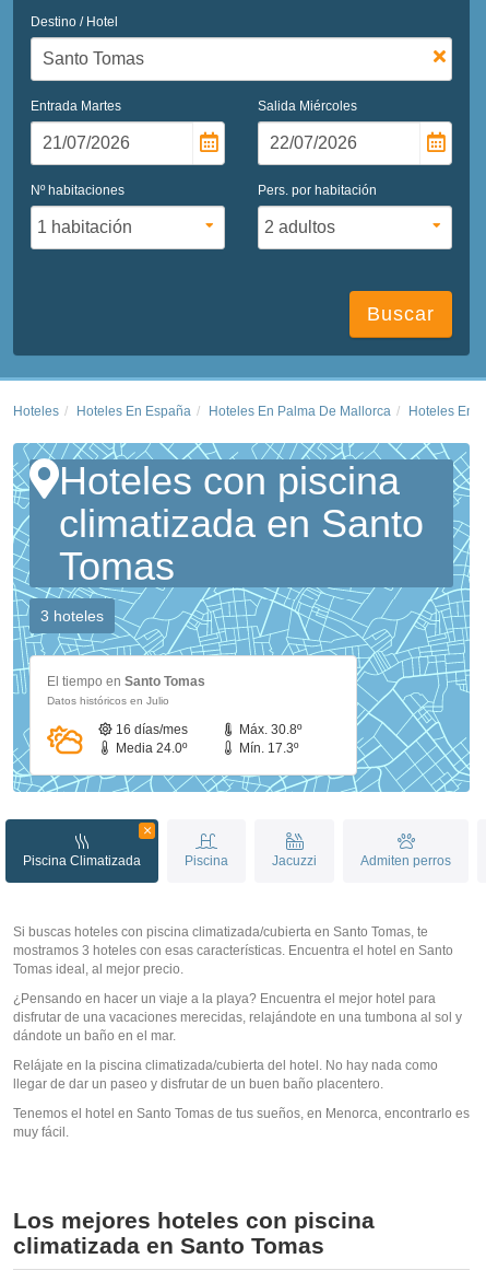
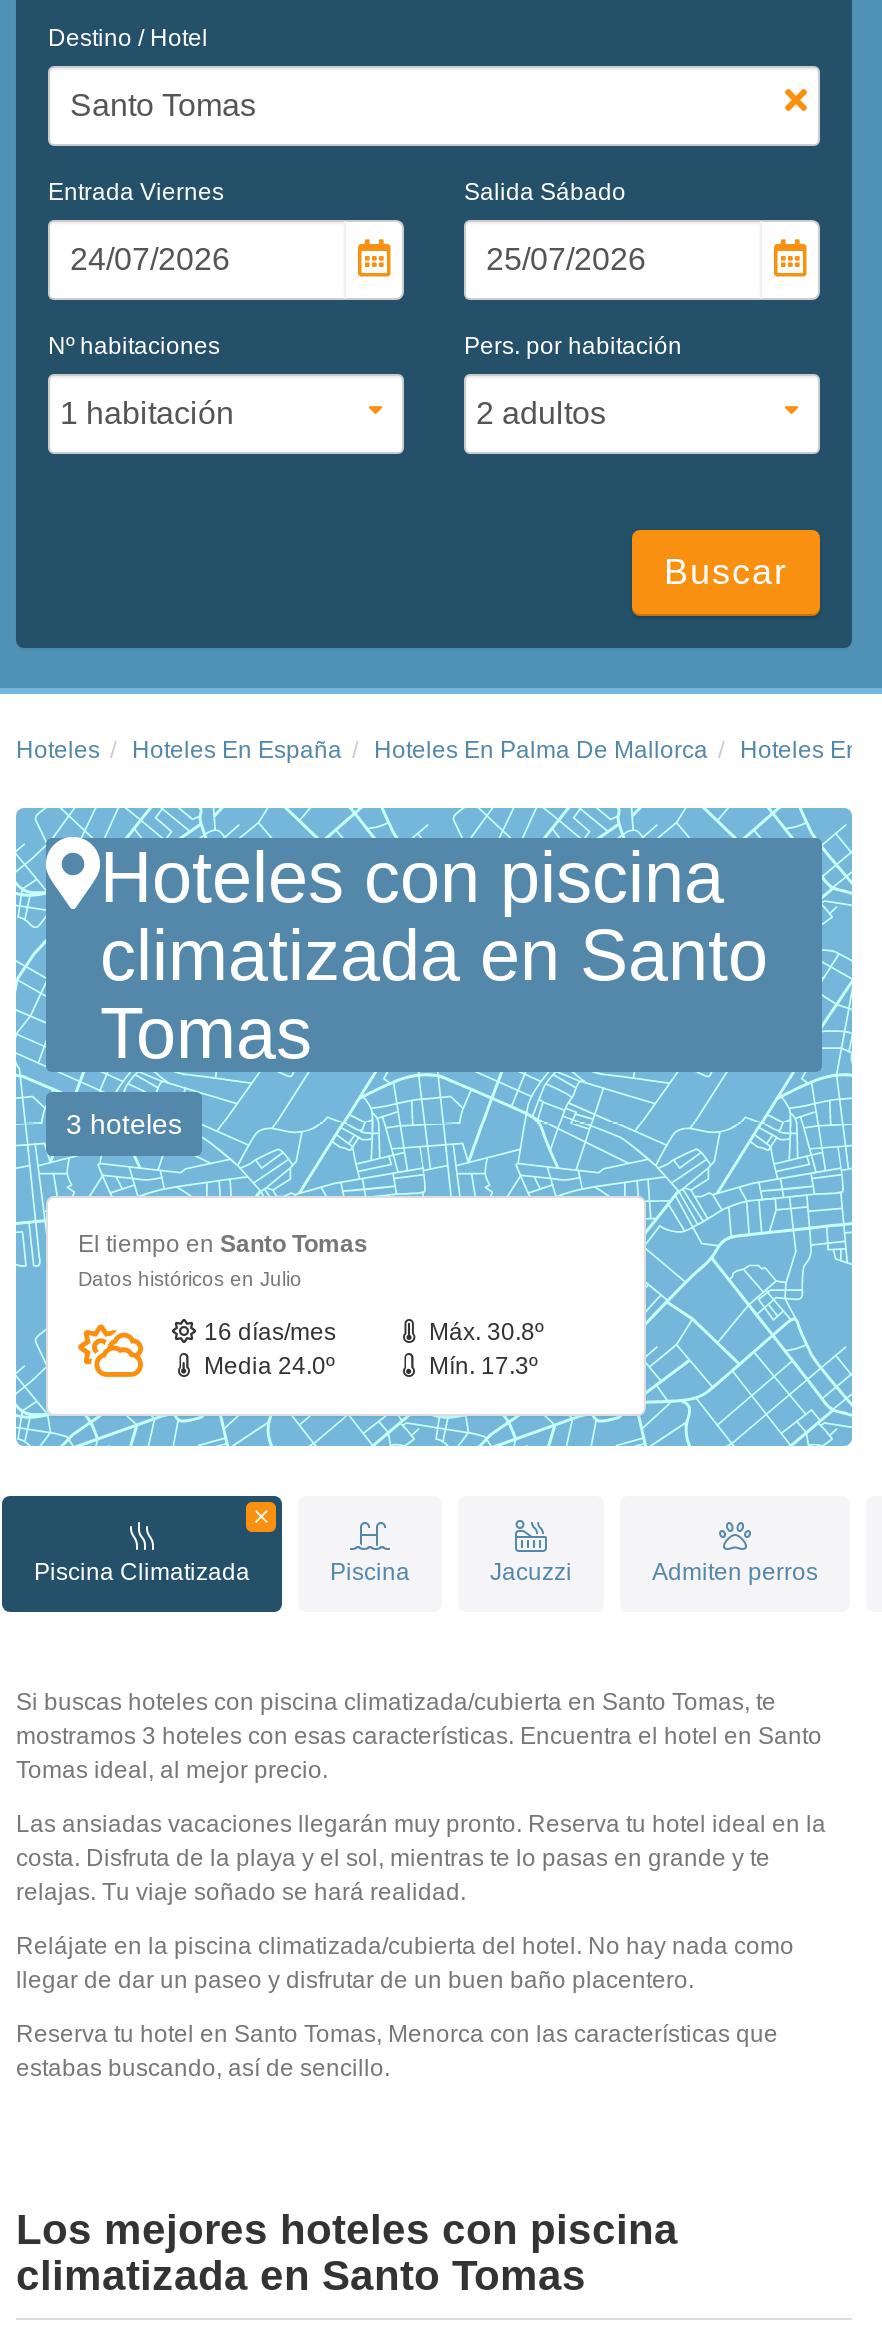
- Entrada Martes
+ Entrada Viernes

- Salida Miércoles
+ Salida Sábado

- ¿Pensando en hacer un viaje a la playa? Encuentra el mejor hotel para
- disfrutar de una vacaciones merecidas, relajándote en una tumbona al sol y
- dándote un baño en el mar.
+ Las ansiadas vacaciones llegarán muy pronto. Reserva tu hotel ideal en la
+ costa. Disfruta de la playa y el sol, mientras te lo pasas en grande y te
+ relajas. Tu viaje soñado se hará realidad.

- Tenemos el hotel en Santo Tomas de tus sueños, en Menorca, encontrarlo es
- muy fácil.
+ Reserva tu hotel en Santo Tomas, Menorca con las características que
+ estabas buscando, así de sencillo.
